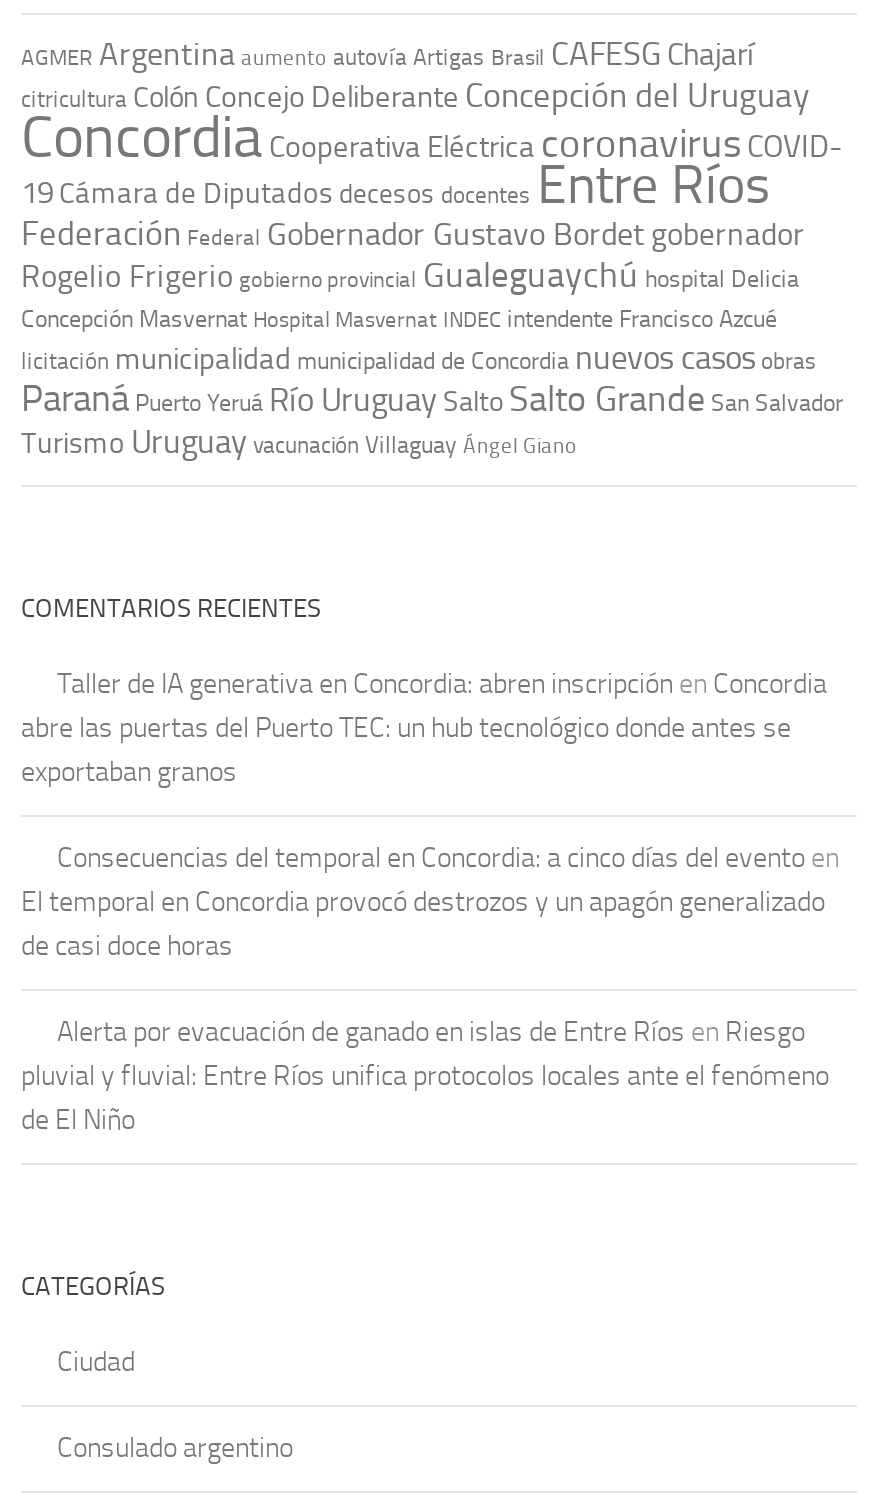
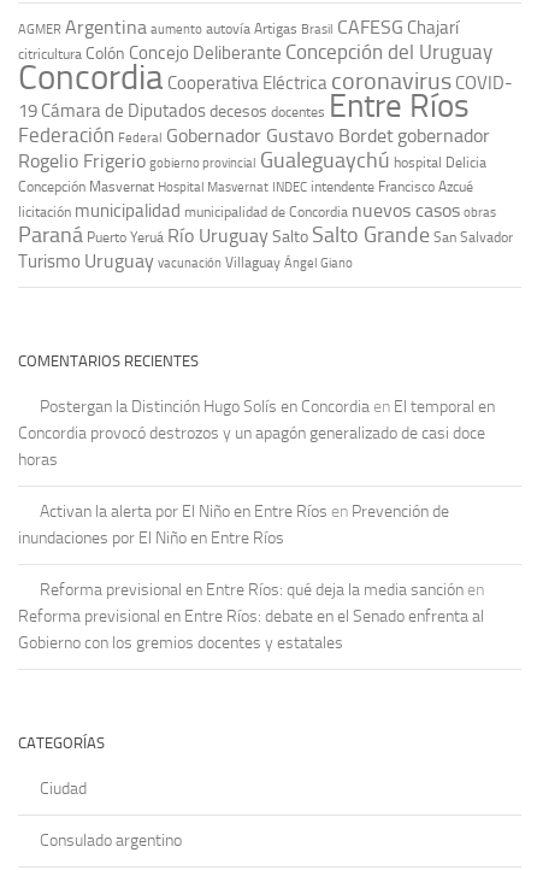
- Taller de IA generativa en Concordia: abren inscripción en Concordia
- abre las puertas del Puerto TEC: un hub tecnológico donde antes se
- exportaban granos
+ Postergan la Distinción Hugo Solís en Concordia en El temporal en
+ Concordia provocó destrozos y un apagón generalizado de casi doce
+ horas

- Consecuencias del temporal en Concordia: a cinco días del evento en
- El temporal en Concordia provocó destrozos y un apagón generalizado
- de casi doce horas
+ Activan la alerta por El Niño en Entre Ríos en Prevención de
+ inundaciones por El Niño en Entre Ríos

- Alerta por evacuación de ganado en islas de Entre Ríos en Riesgo
- pluvial y fluvial: Entre Ríos unifica protocolos locales ante el fenómeno
- de El Niño
+ Reforma previsional en Entre Ríos: qué deja la media sanción en
+ Reforma previsional en Entre Ríos: debate en el Senado enfrenta al
+ Gobierno con los gremios docentes y estatales
